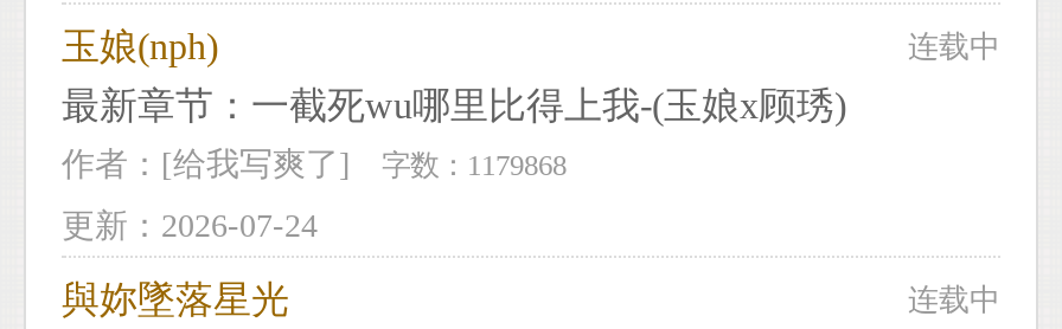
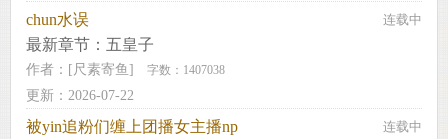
- 玉娘(nph)
+ chun水误

- 最新章节：一截死wu哪里比得上我-(玉娘x顾琇)
+ 最新章节：五皇子

- 作者：[给我写爽了]
- 字数：1179868
+ 作者：[尺素寄鱼]
+ 字数：1407038

- 更新：2026-07-24
+ 更新：2026-07-22

- 與妳墜落星光
+ 被yin追粉们缠上团播女主播np
